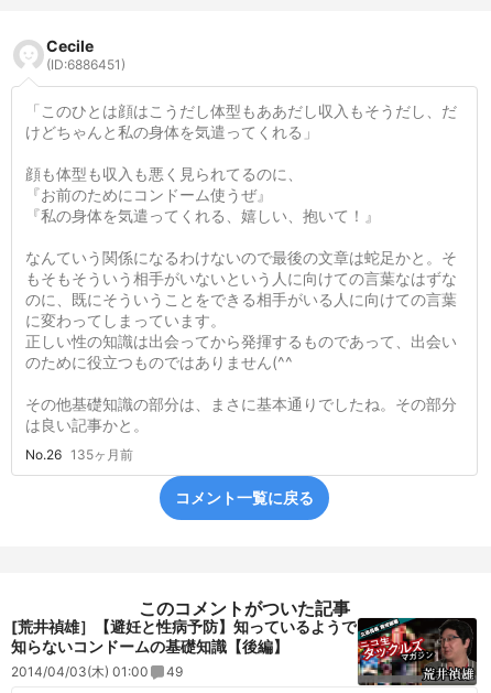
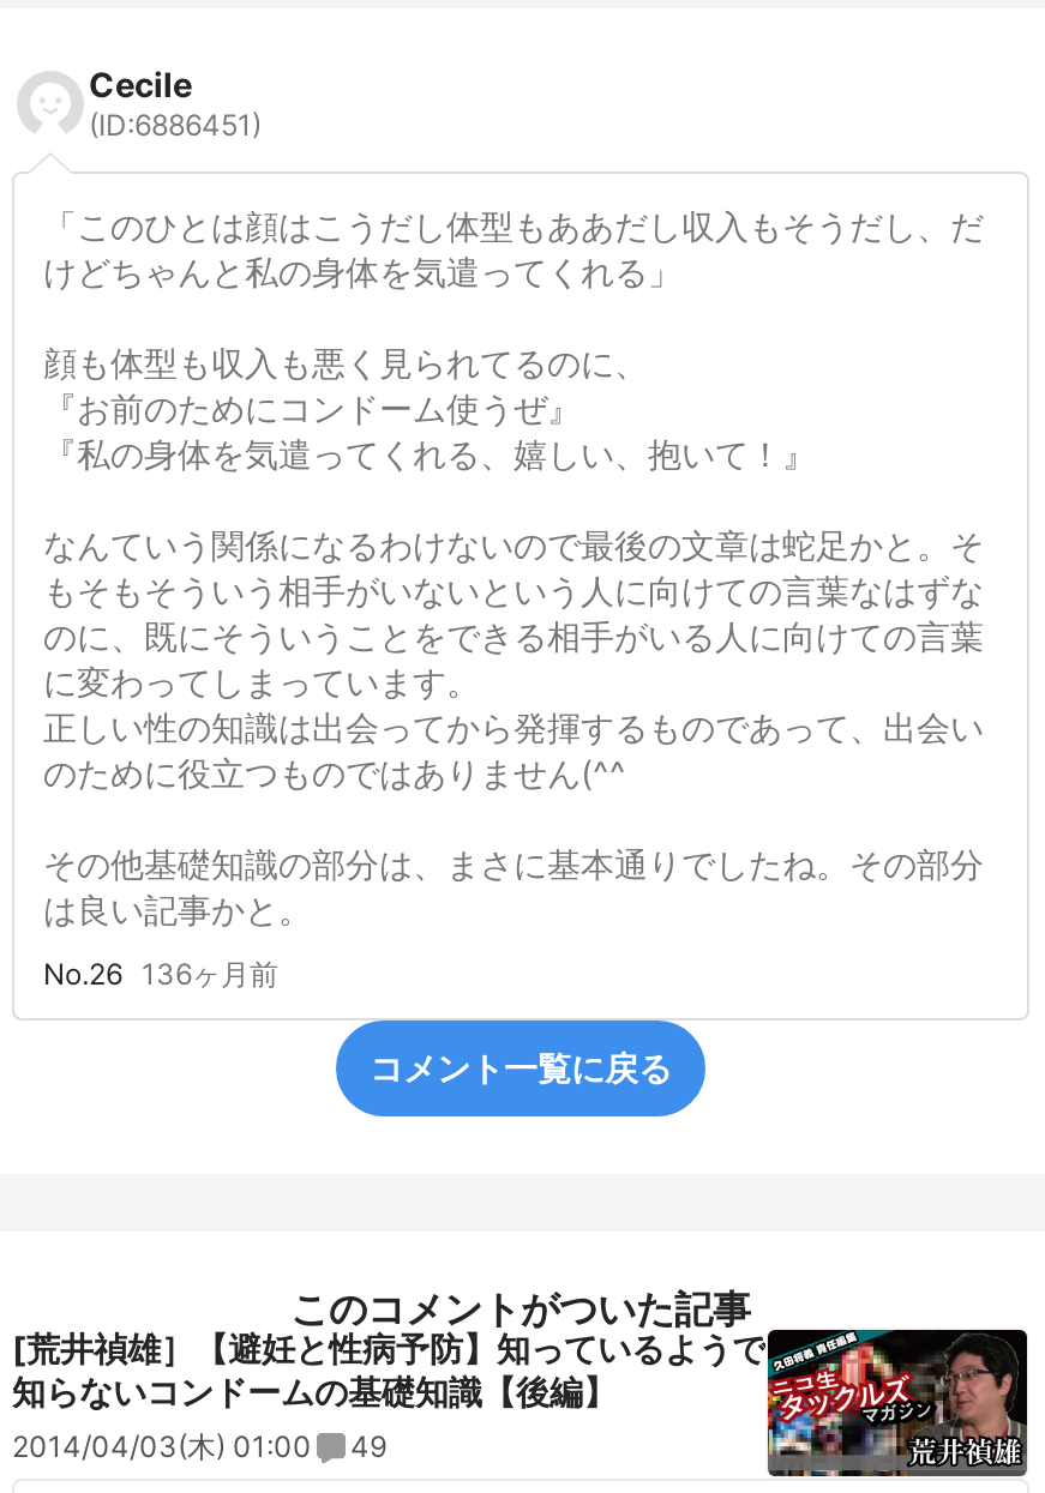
- No.26 135ヶ月前
+ No.26 136ヶ月前
